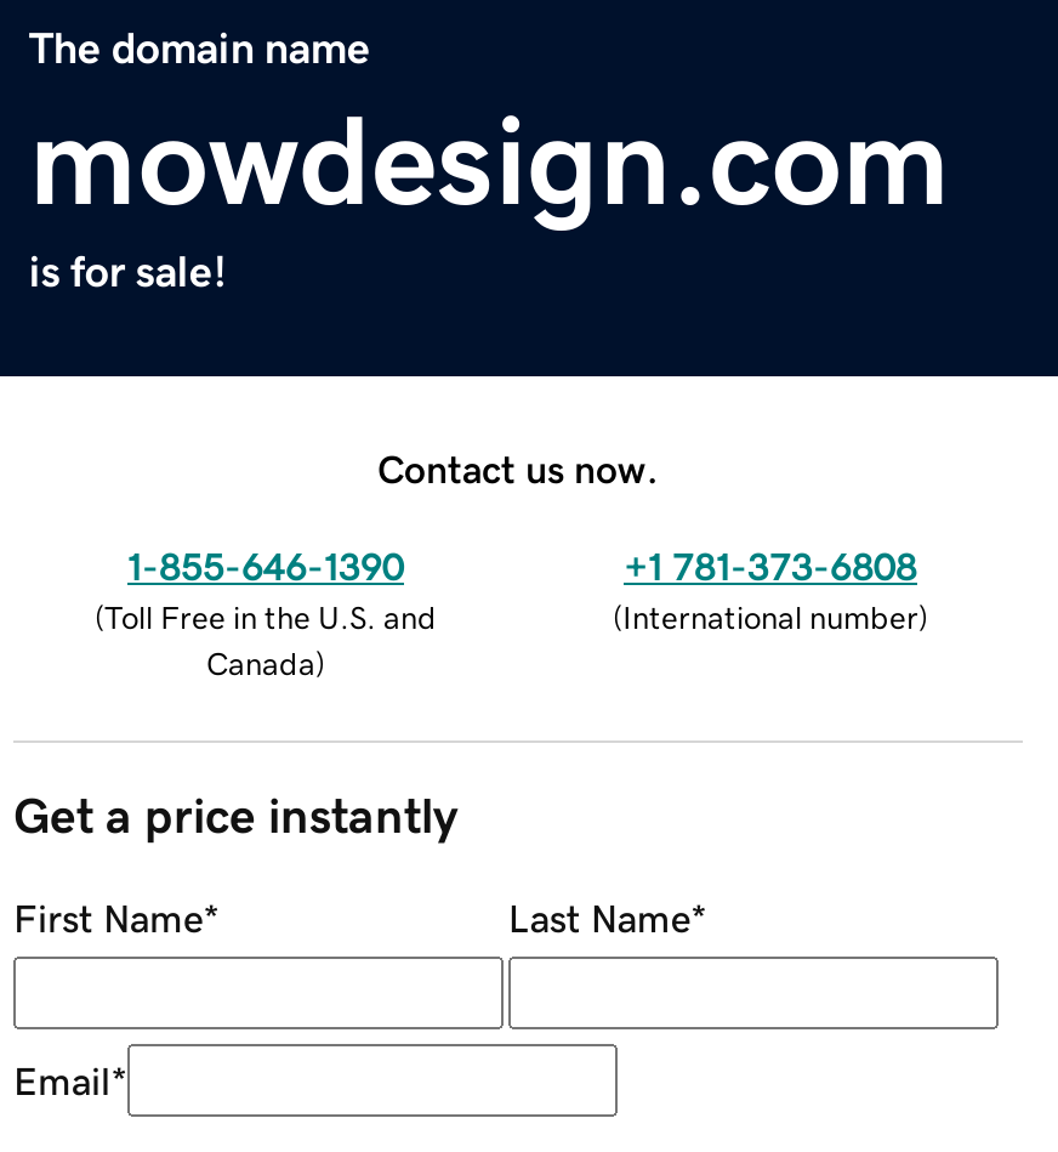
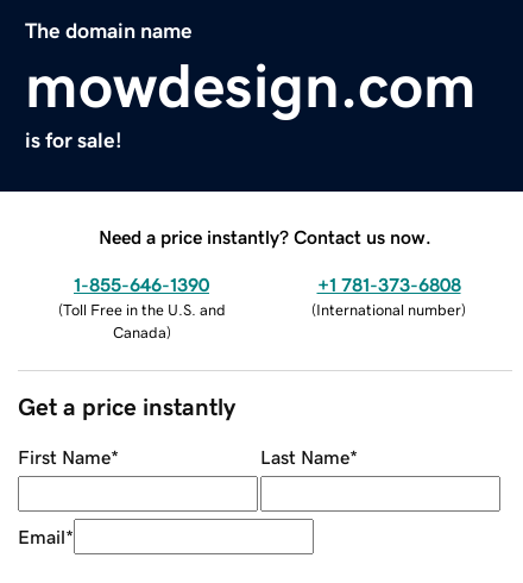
- Contact us now.
+ Need a price instantly? Contact us now.
